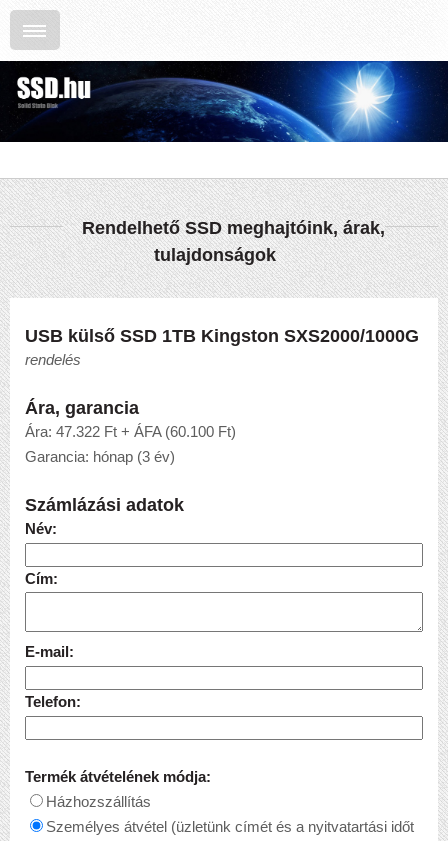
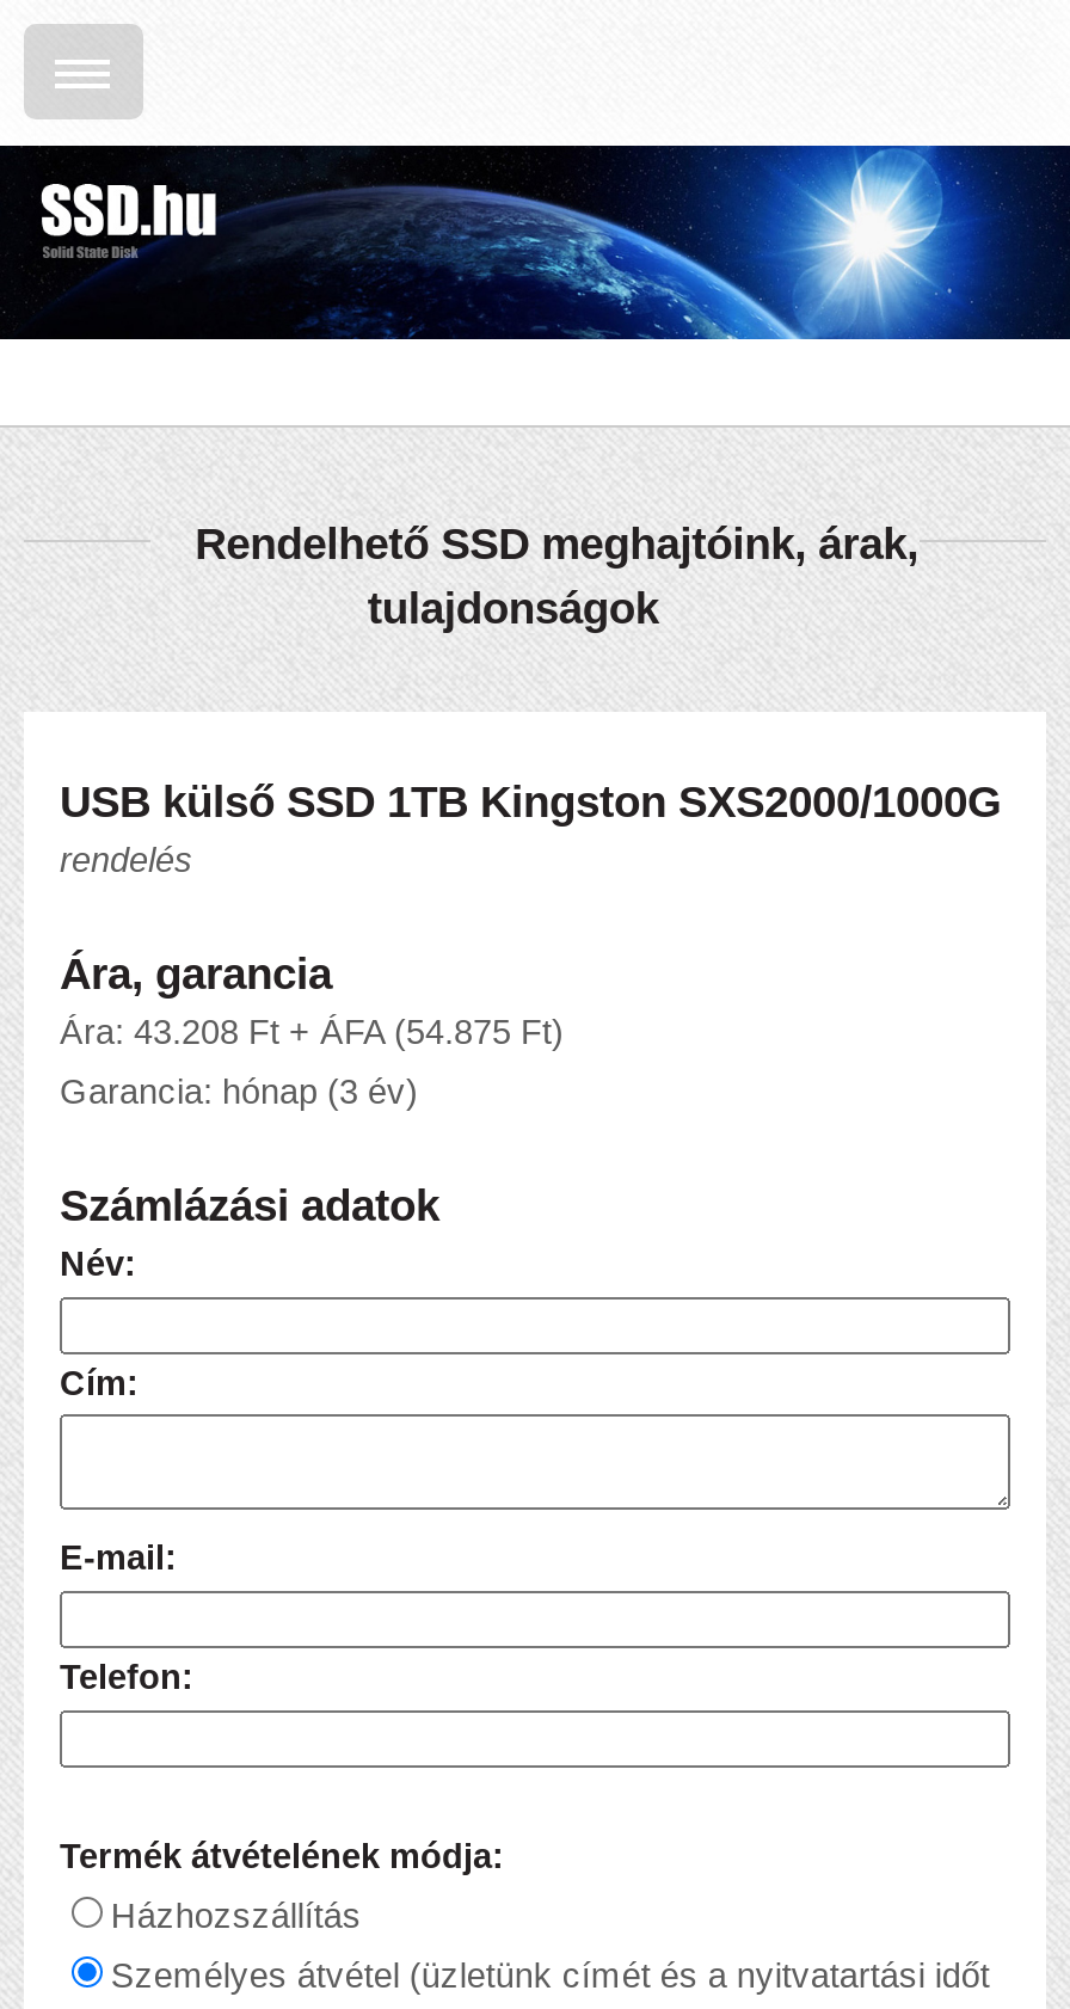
- Ára: 47.322 Ft + ÁFA (60.100 Ft)
+ Ára: 43.208 Ft + ÁFA (54.875 Ft)
